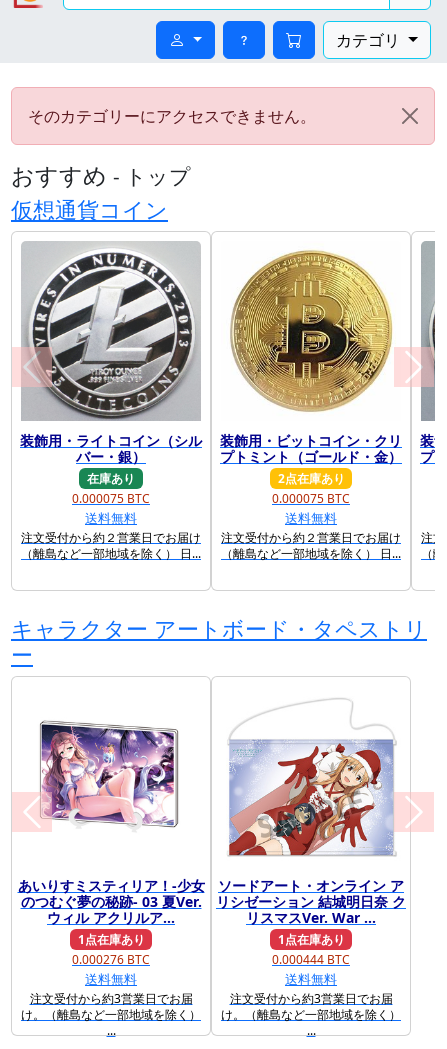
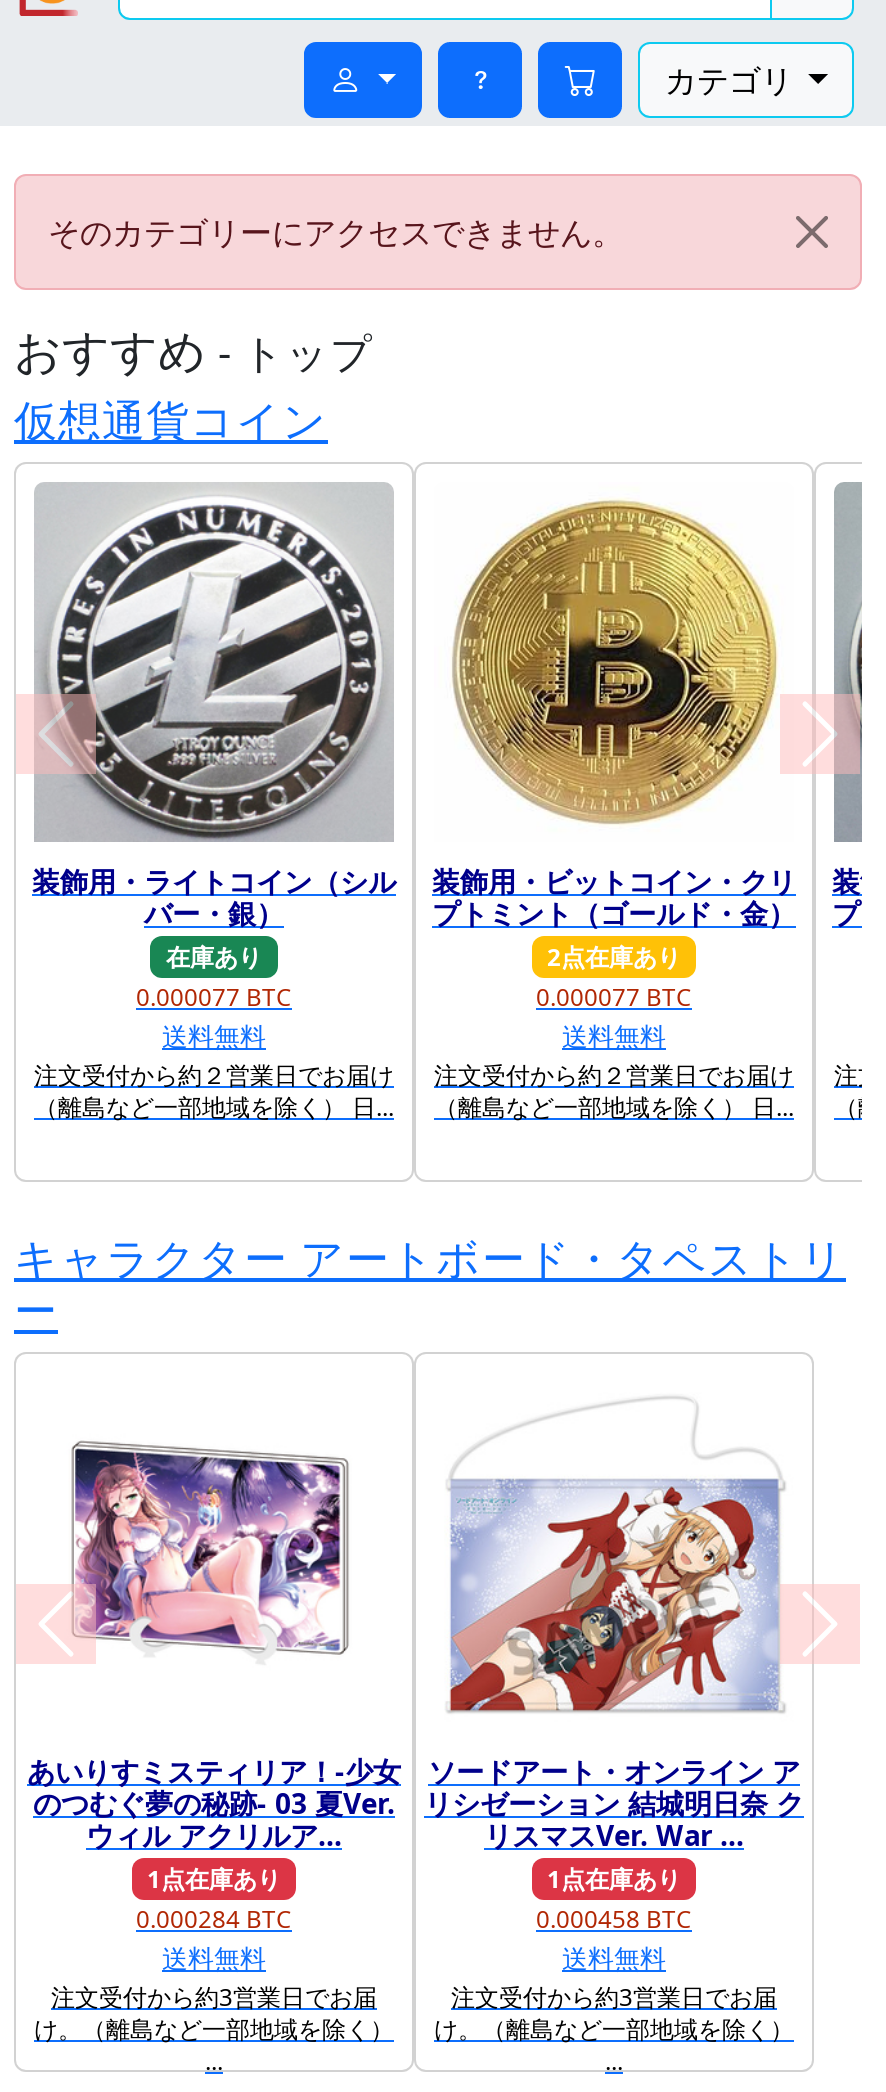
- 0.000075 BTC
+ 0.000077 BTC

- 0.000075 BTC
+ 0.000077 BTC

- 0.000276 BTC
+ 0.000284 BTC

- 0.000444 BTC
+ 0.000458 BTC
